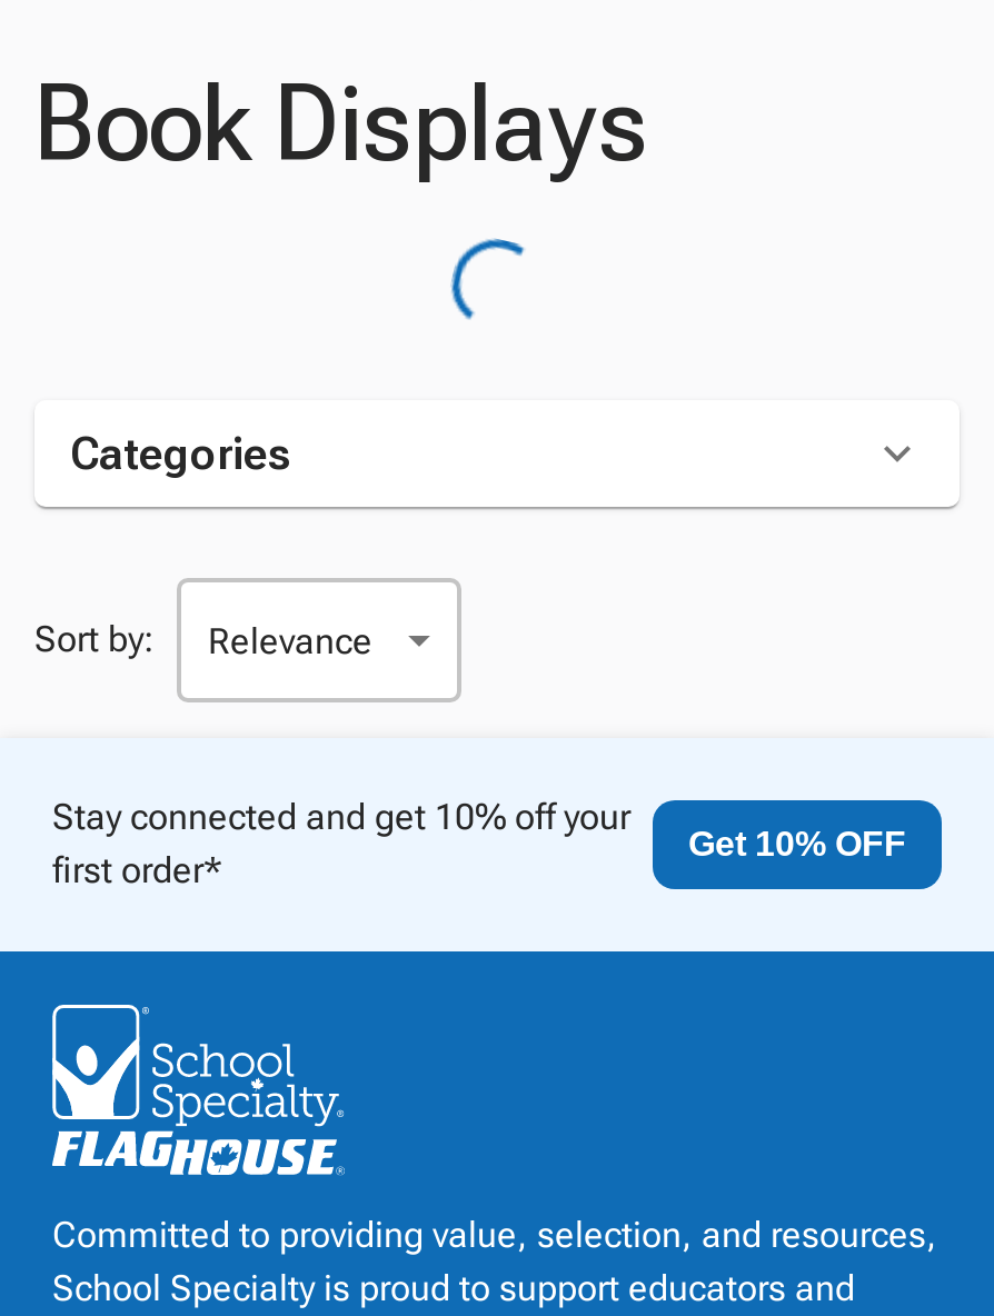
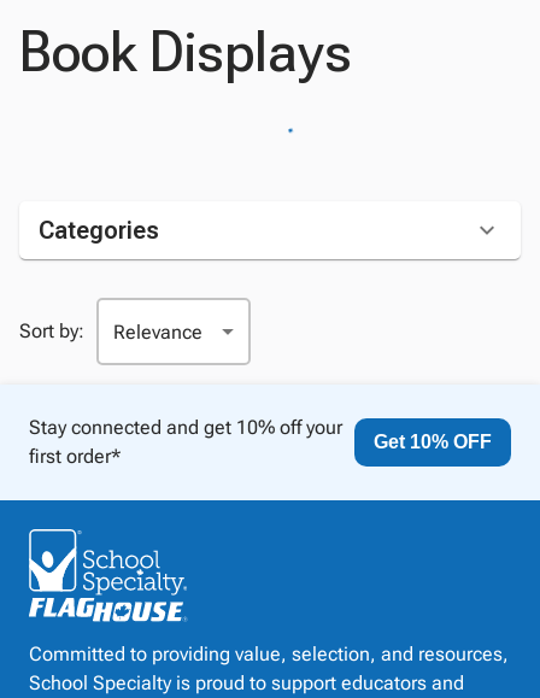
- [image]
